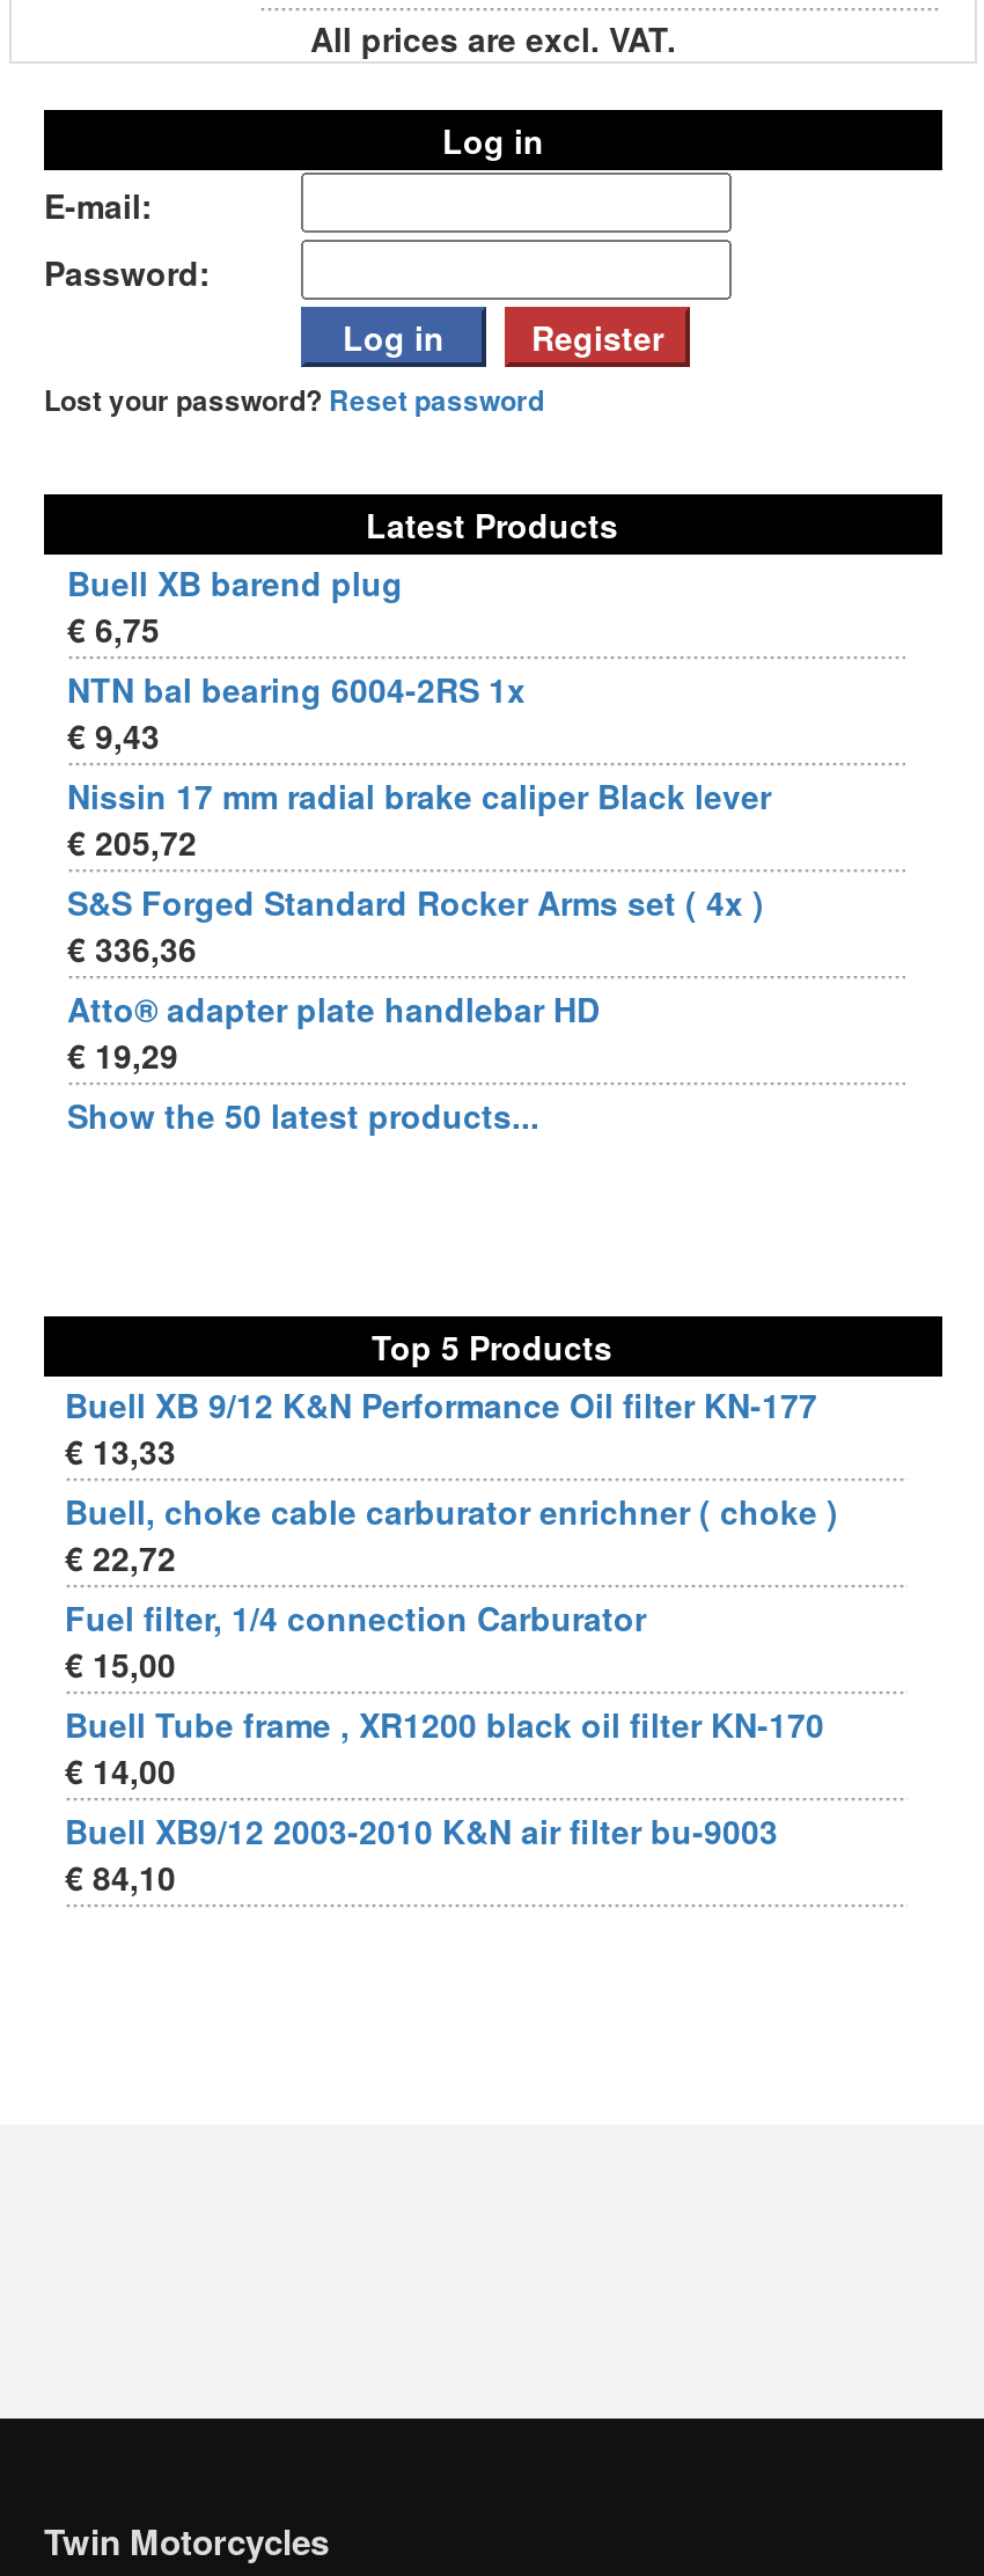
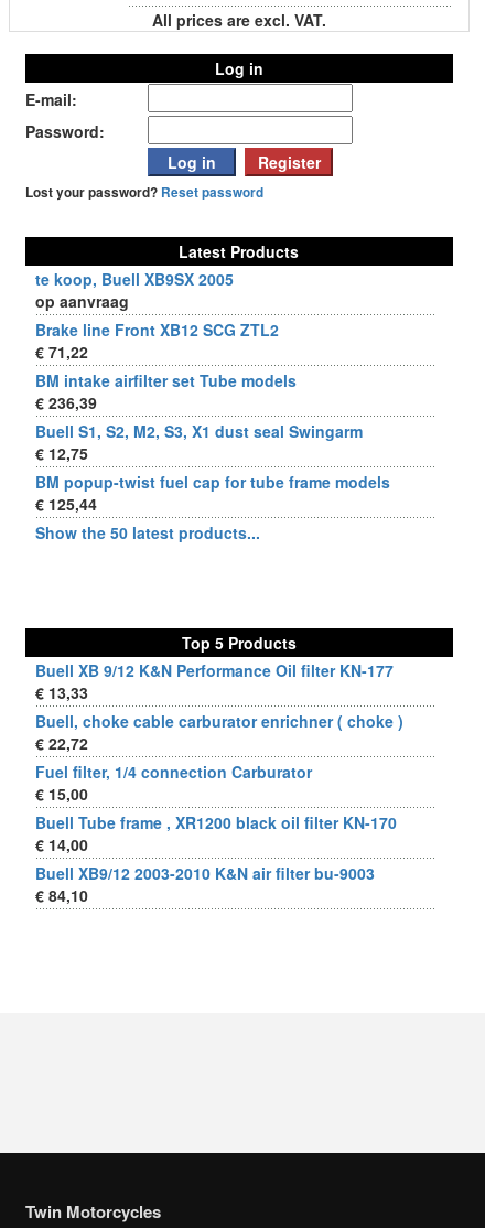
- Buell XB barend plug
- € 6,75
- NTN bal bearing 6004-2RS 1x
- € 9,43
- Nissin 17 mm radial brake caliper Black lever
- € 205,72
- S&S Forged Standard Rocker Arms set ( 4x )
- € 336,36
- Atto® adapter plate handlebar HD
- € 19,29
+ te koop, Buell XB9SX 2005
+ op aanvraag
+ Brake line Front XB12 SCG ZTL2
+ € 71,22
+ BM intake airfilter set Tube models
+ € 236,39
+ Buell S1, S2, M2, S3, X1 dust seal Swingarm
+ € 12,75
+ BM popup-twist fuel cap for tube frame models
+ € 125,44
